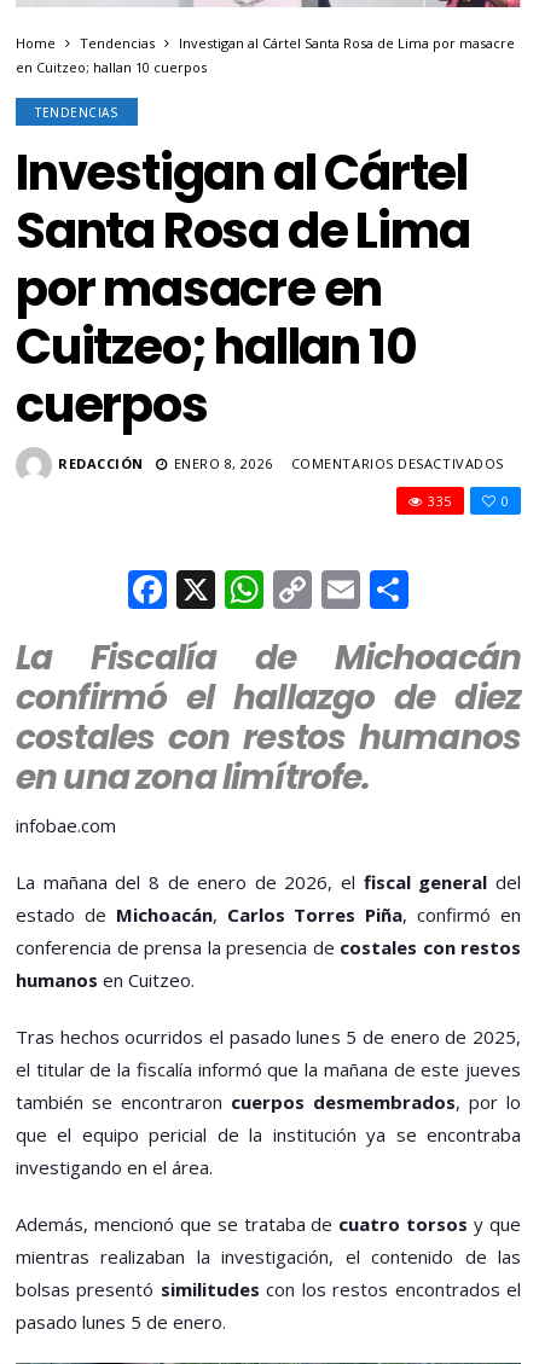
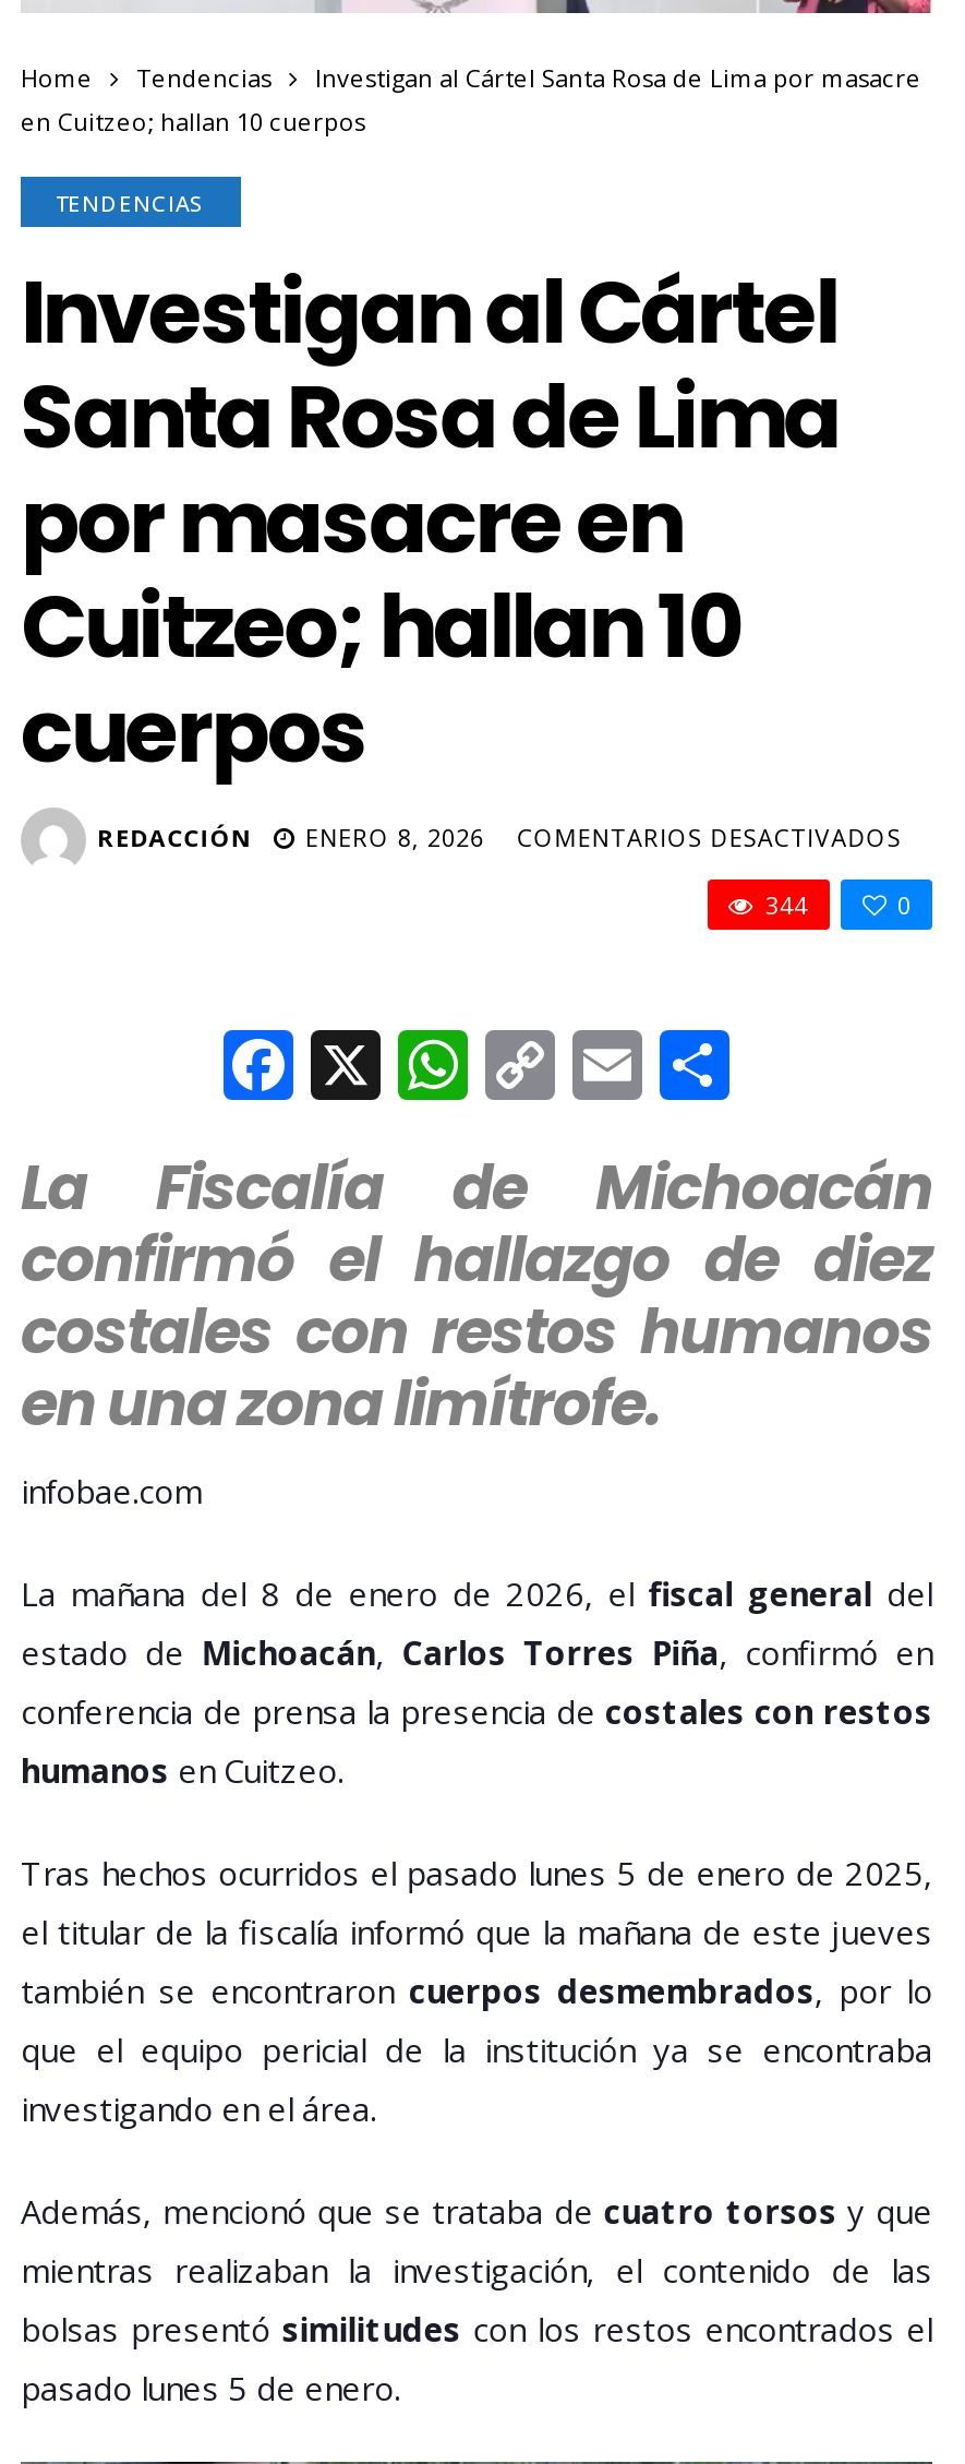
- 335
+ 344
